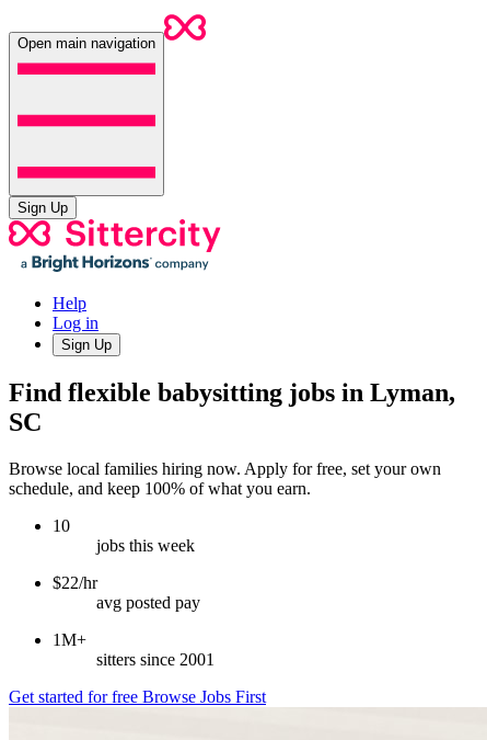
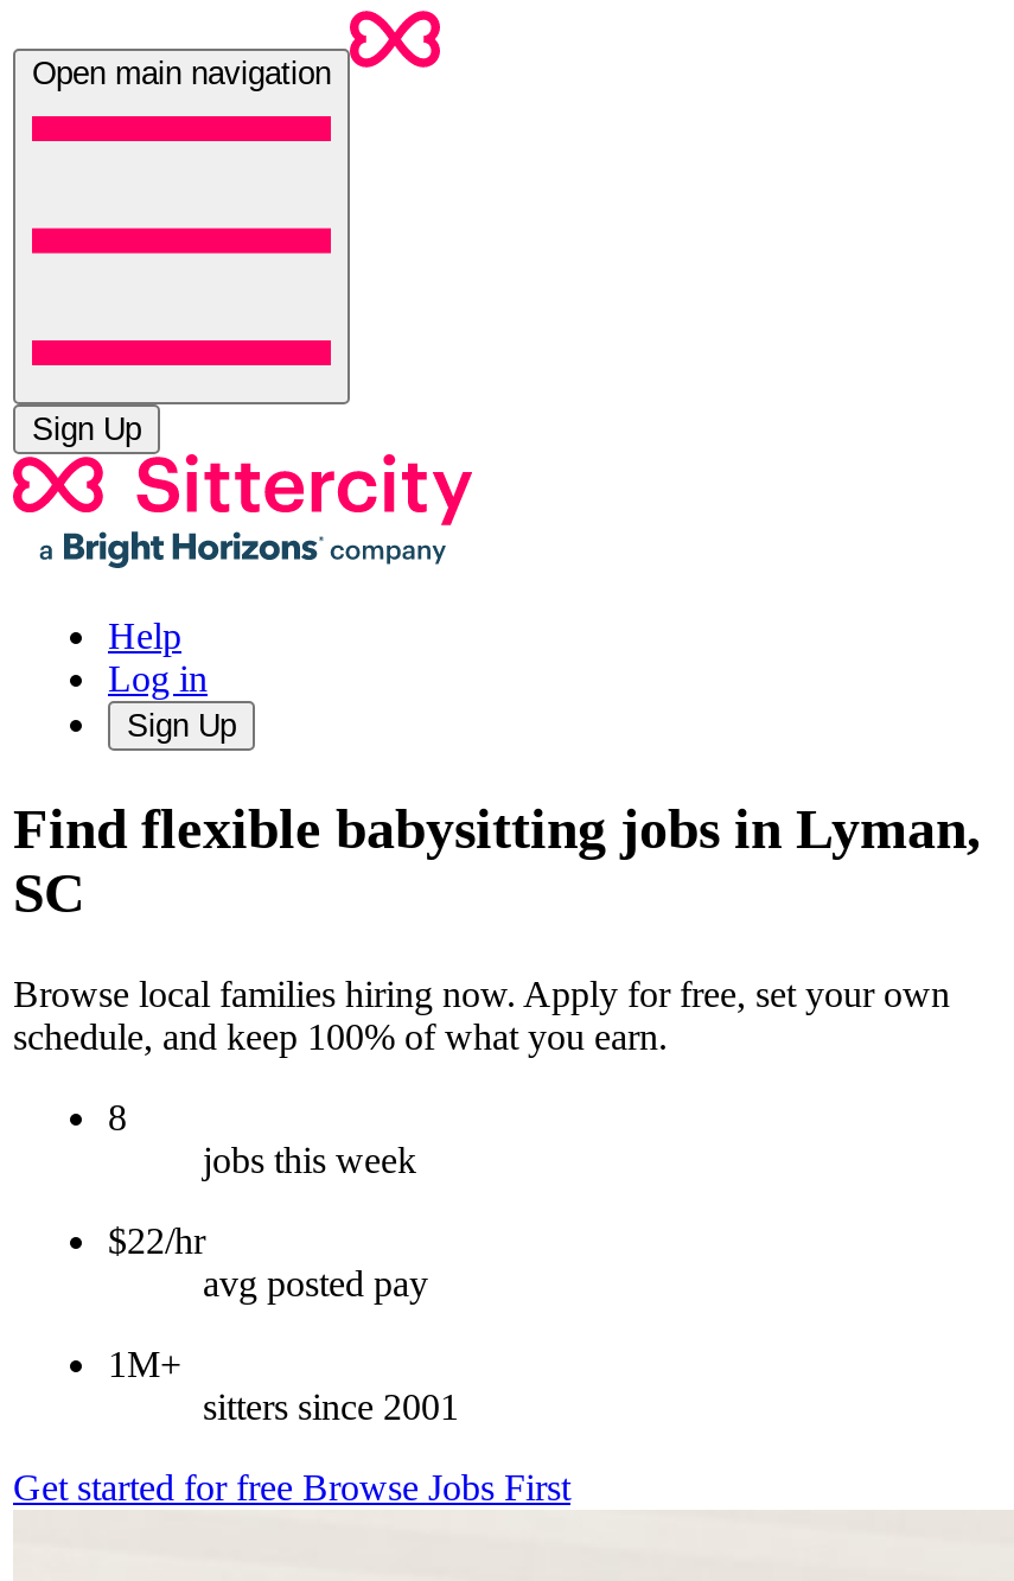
- 10
+ 8
